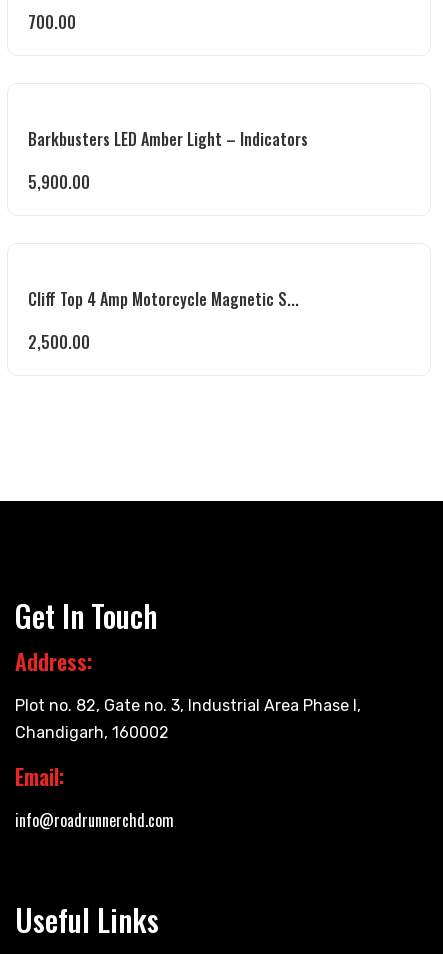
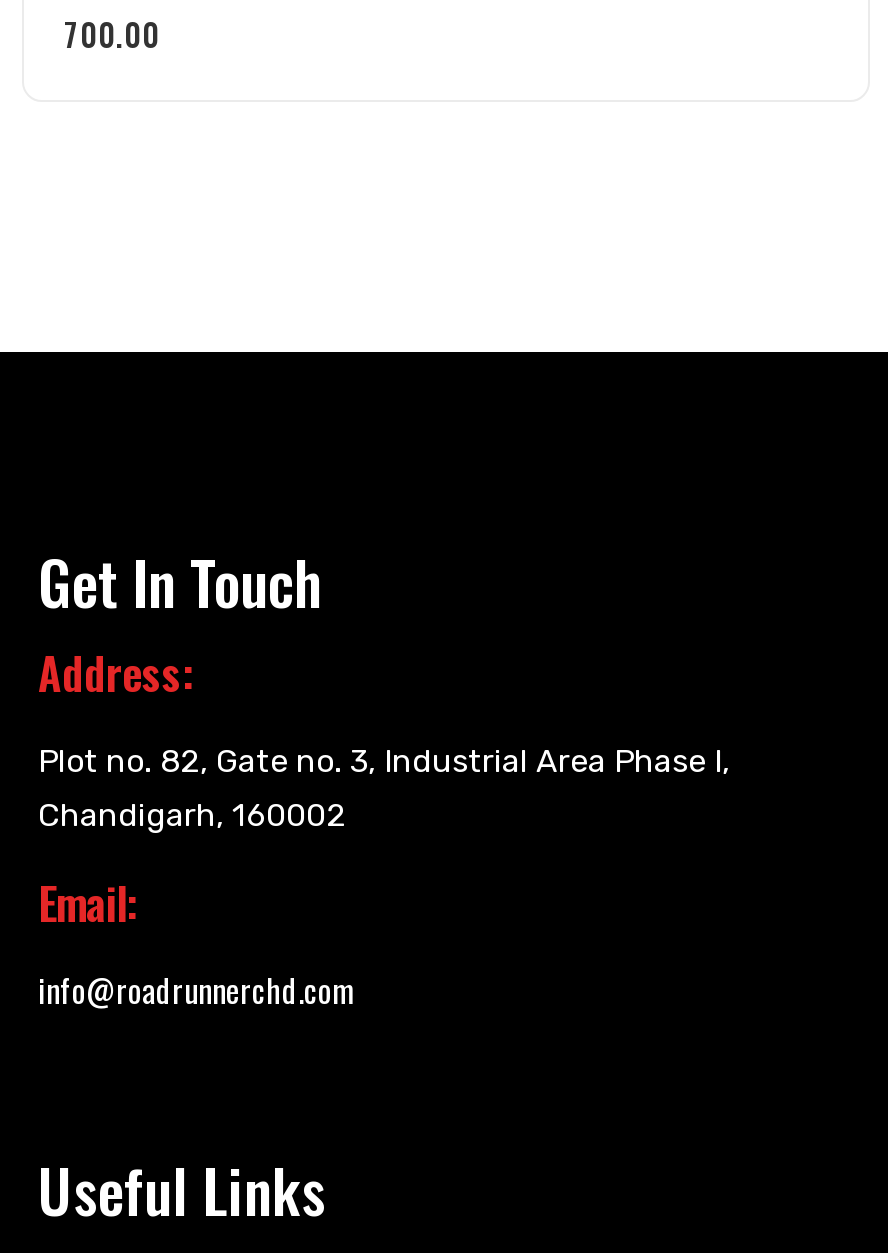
- Barkbusters LED Amber Light – Indicators
- 5,900.00

- Cliff Top 4 Amp Motorcycle Magnetic S...
- 2,500.00
